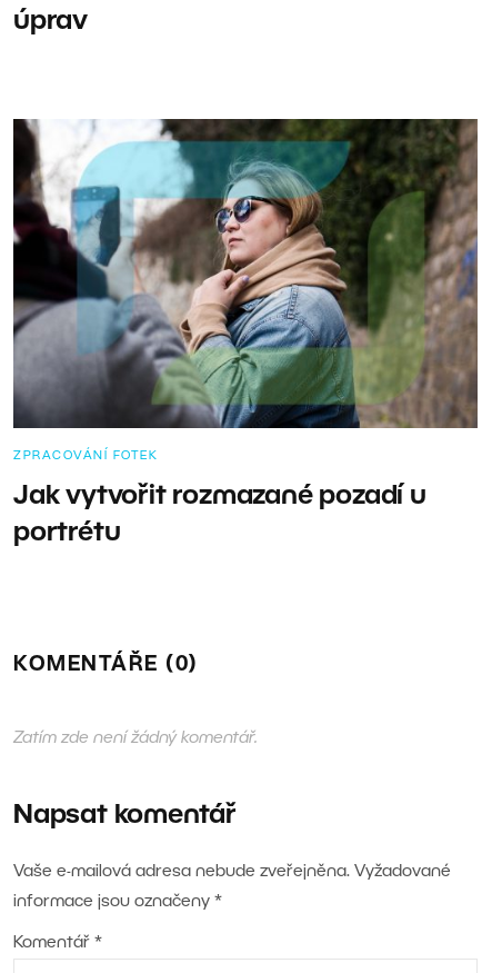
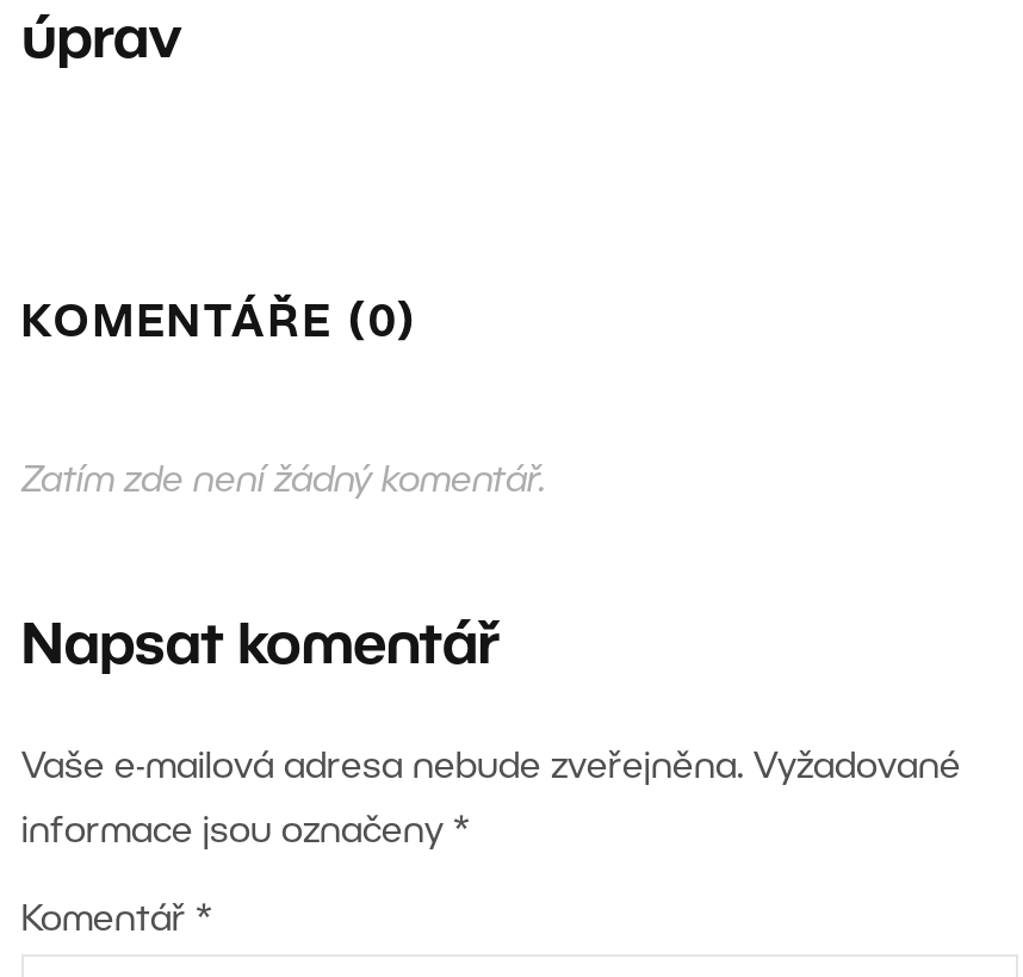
- [image]
- ZPRACOVÁNÍ FOTEK
- Jak vytvořit rozmazané pozadí u
- portrétu
